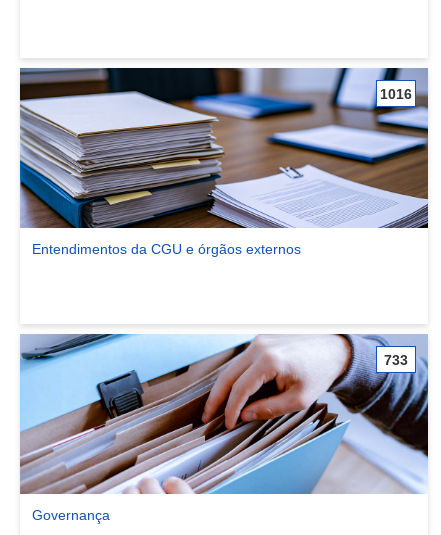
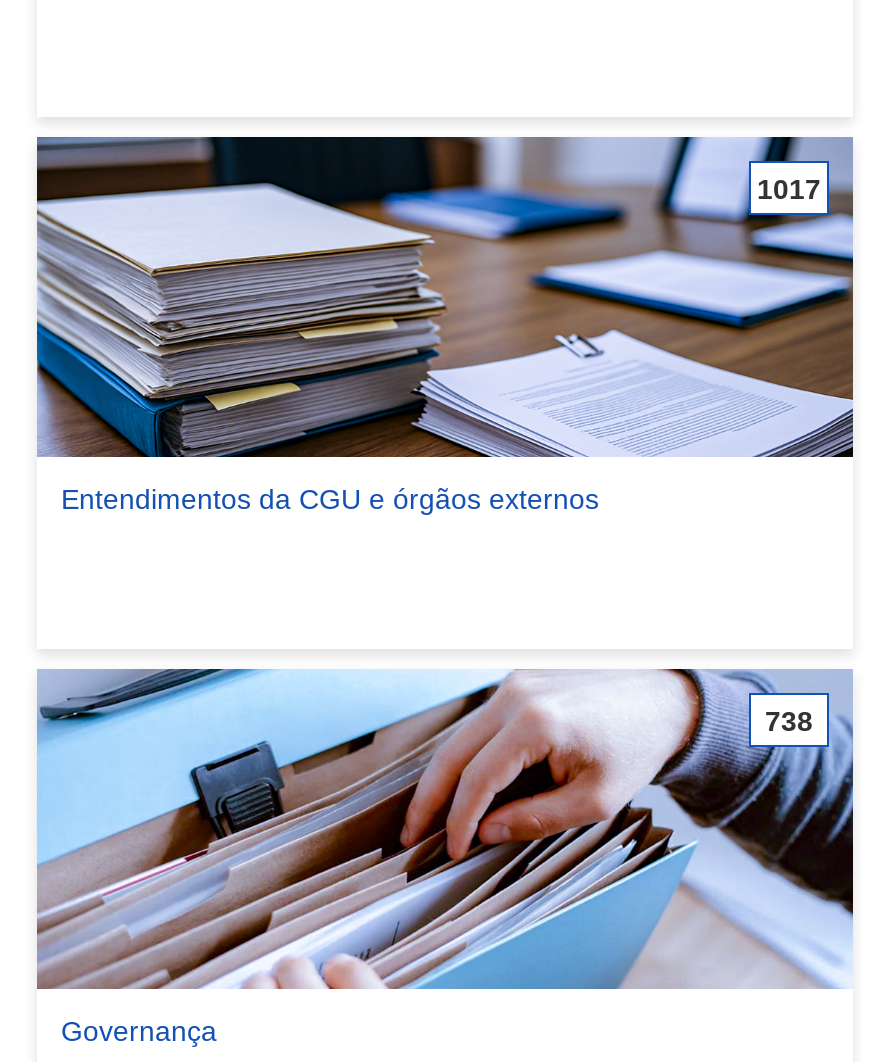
- 1016
+ 1017

- 733
+ 738
